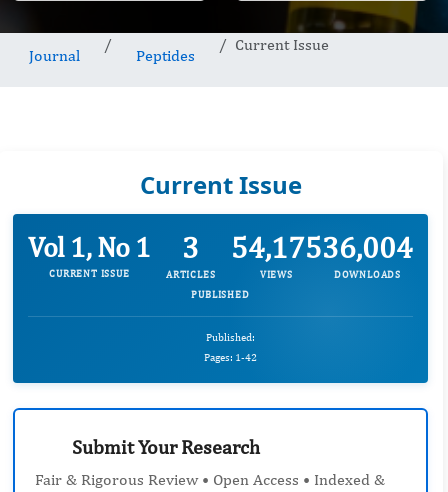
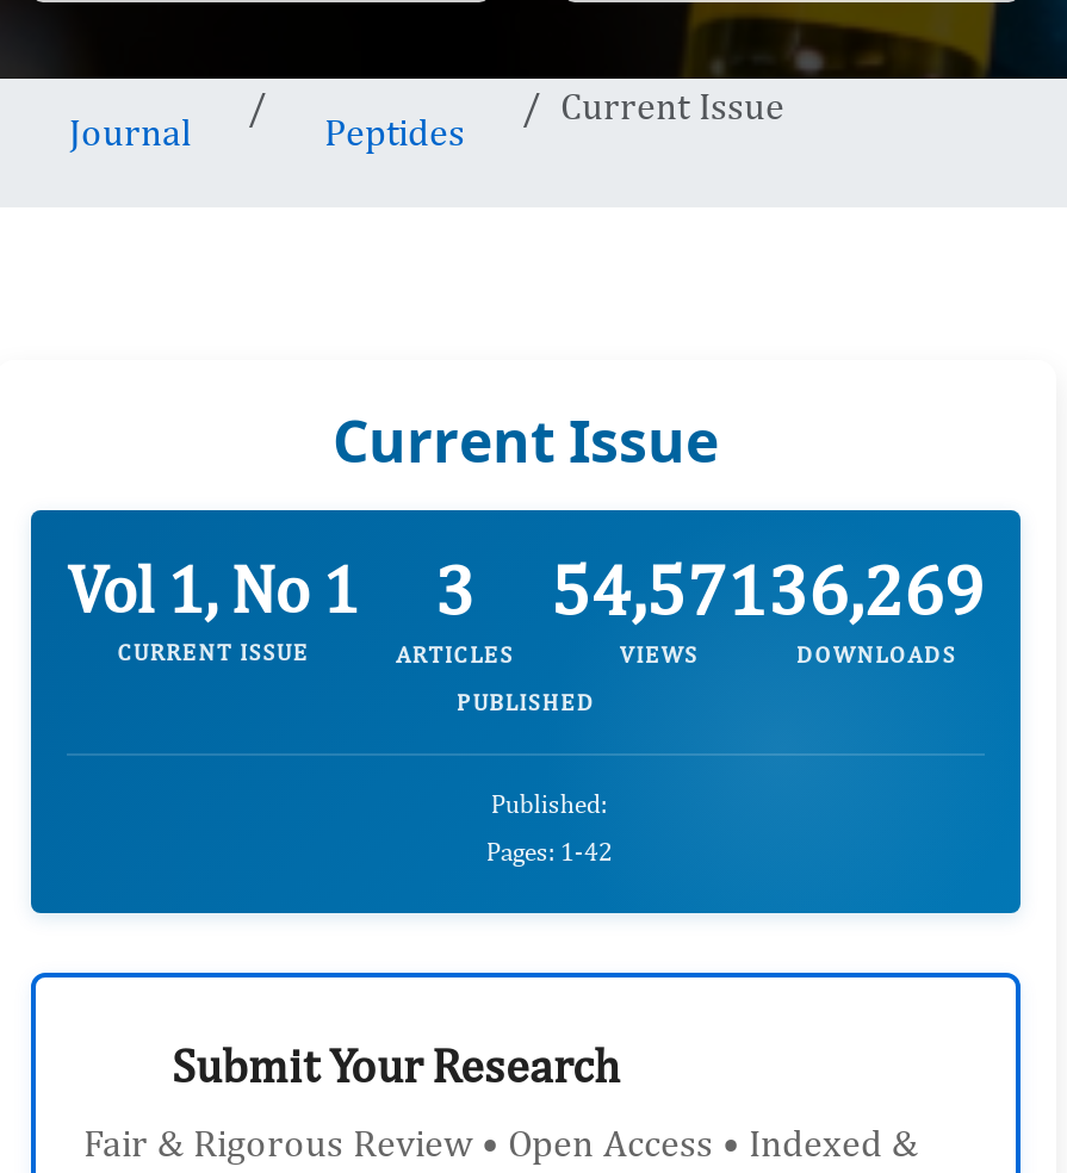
- 54,175
+ 54,571

- 36,004
+ 36,269
